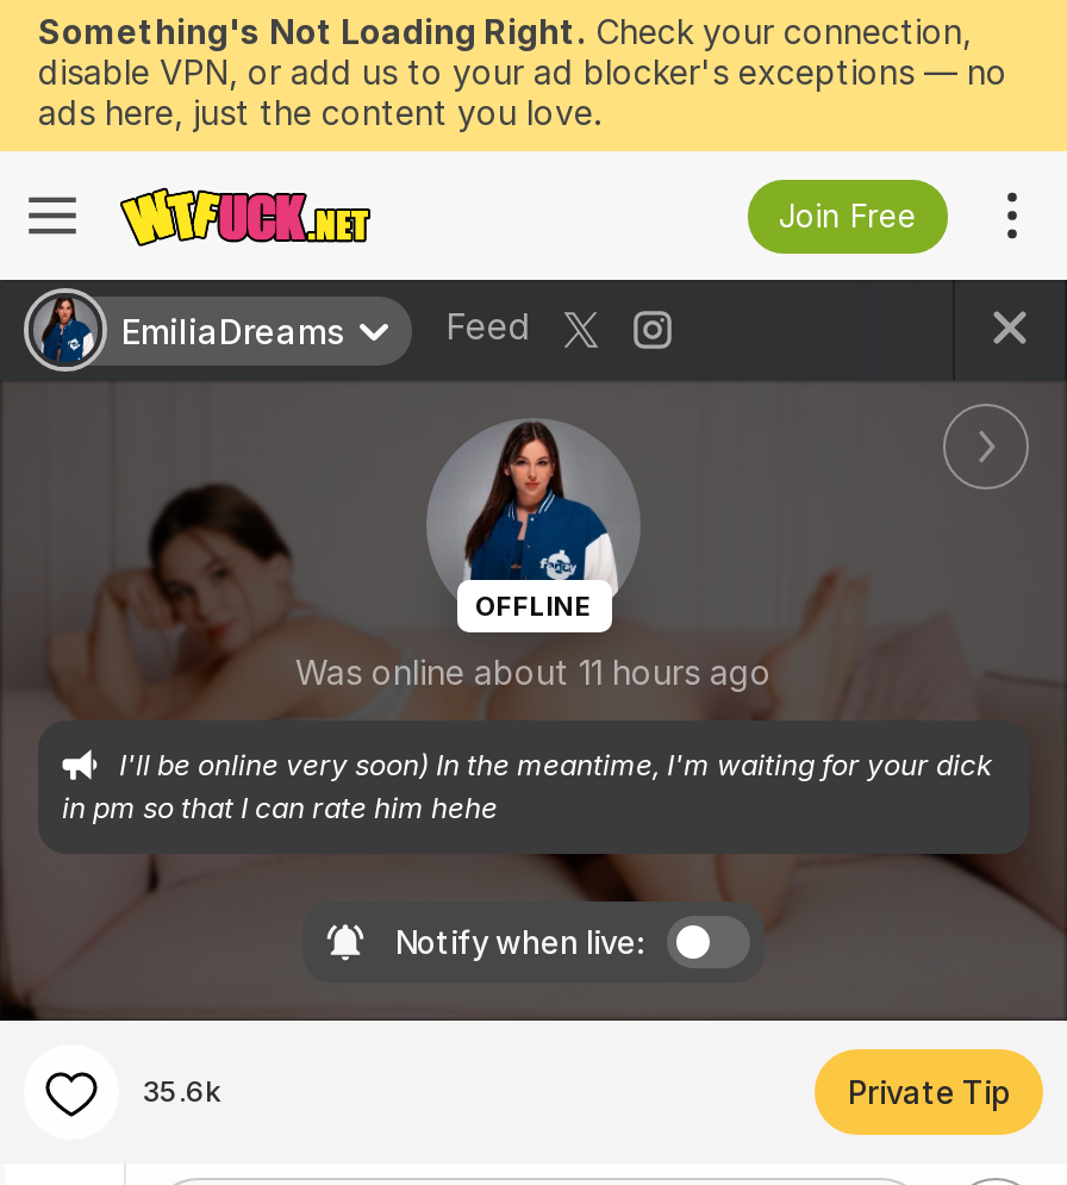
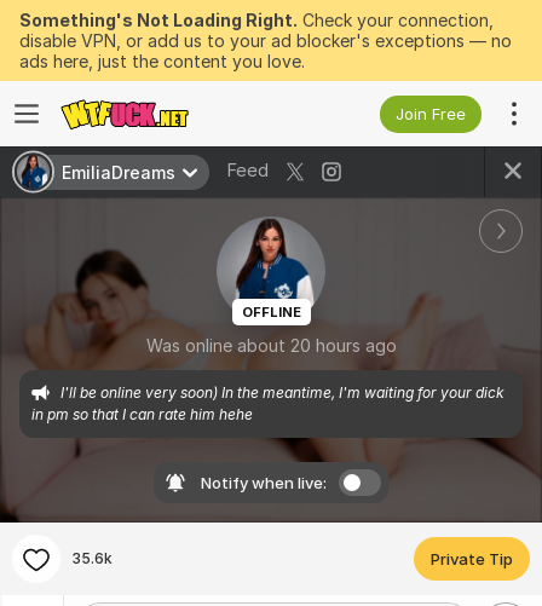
- Was online about 11 hours ago
+ Was online about 20 hours ago
